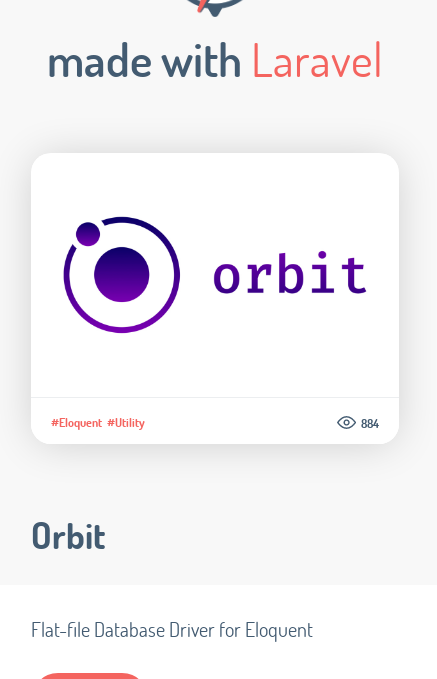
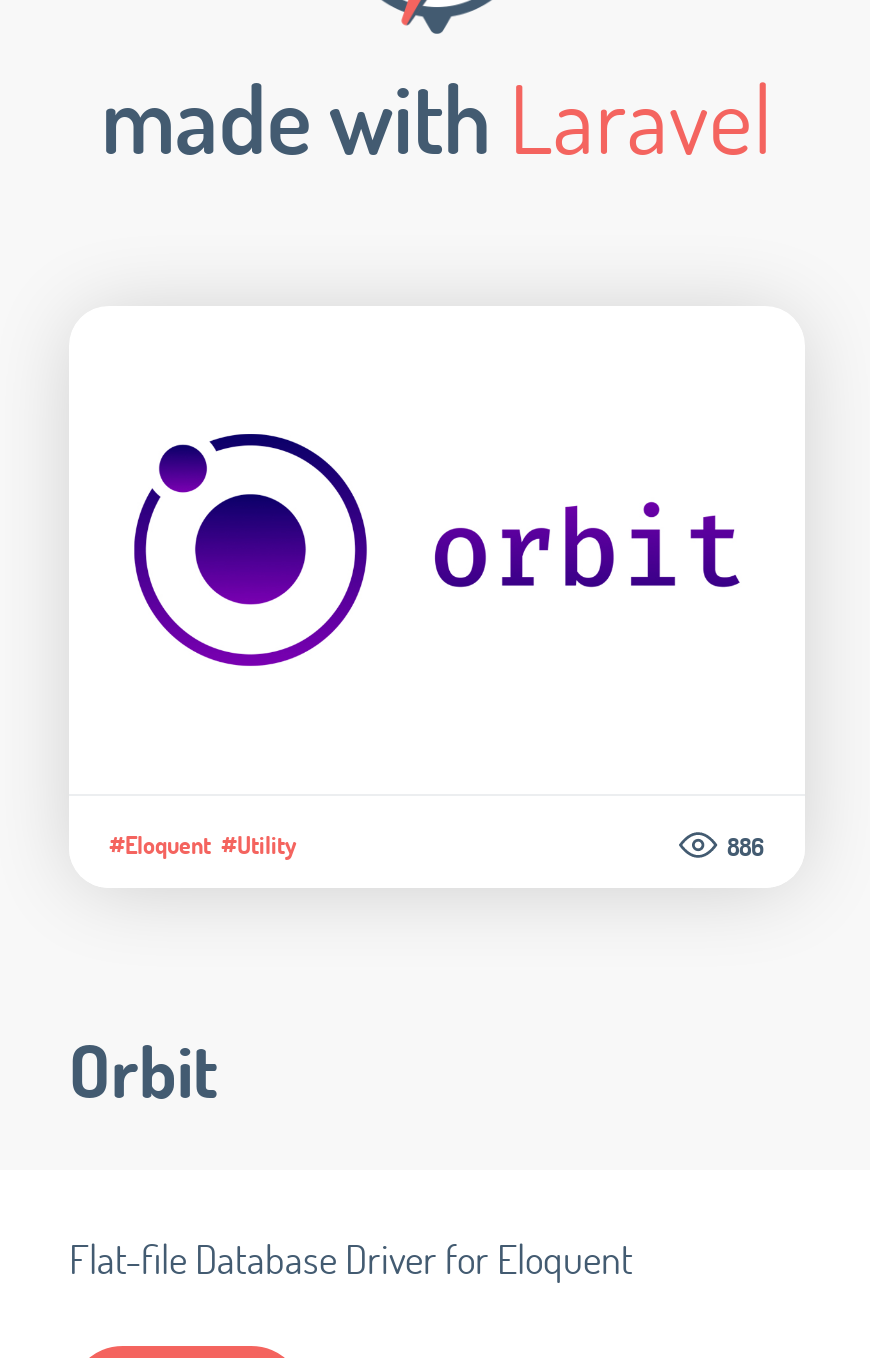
- 884
+ 886
